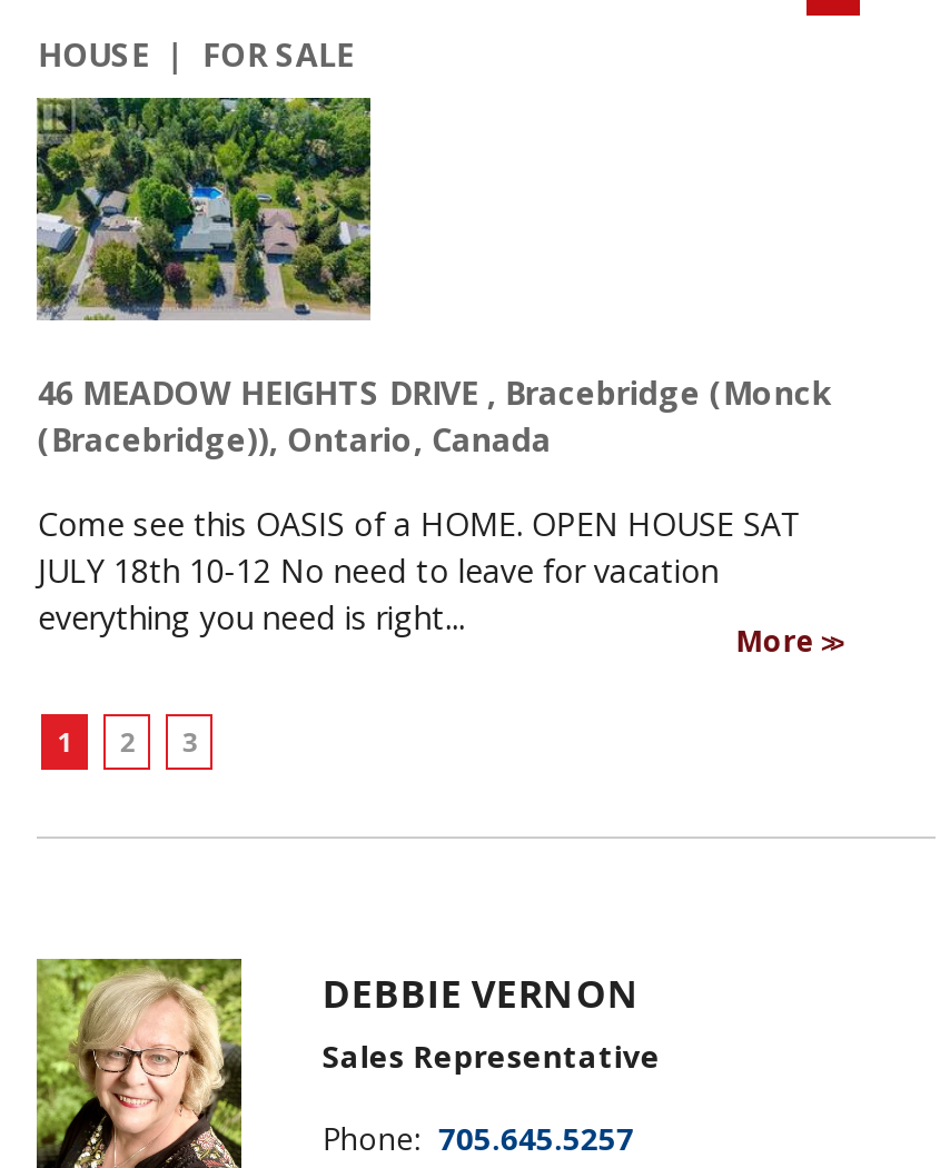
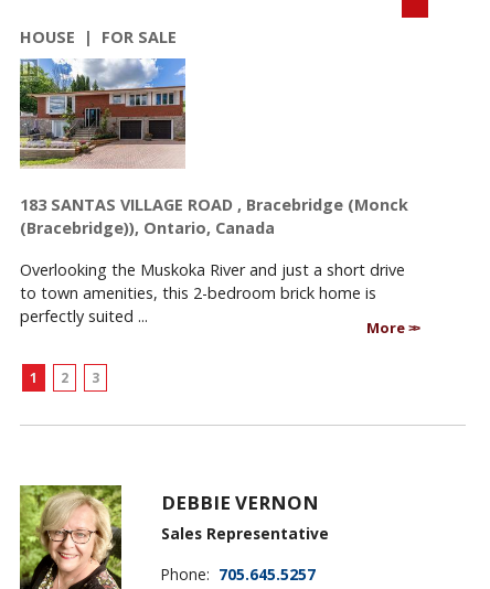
- [image]
- 46 MEADOW HEIGHTS DRIVE , Bracebridge (Monck
+ [image]
+ 183 SANTAS VILLAGE ROAD , Bracebridge (Monck

- Come see this OASIS of a HOME. OPEN HOUSE SAT
- JULY 18th 10-12 No need to leave for vacation
- everything you need is right...
+ Overlooking the Muskoka River and just a short drive
+ to town amenities, this 2-bedroom brick home is
+ perfectly suited ...
